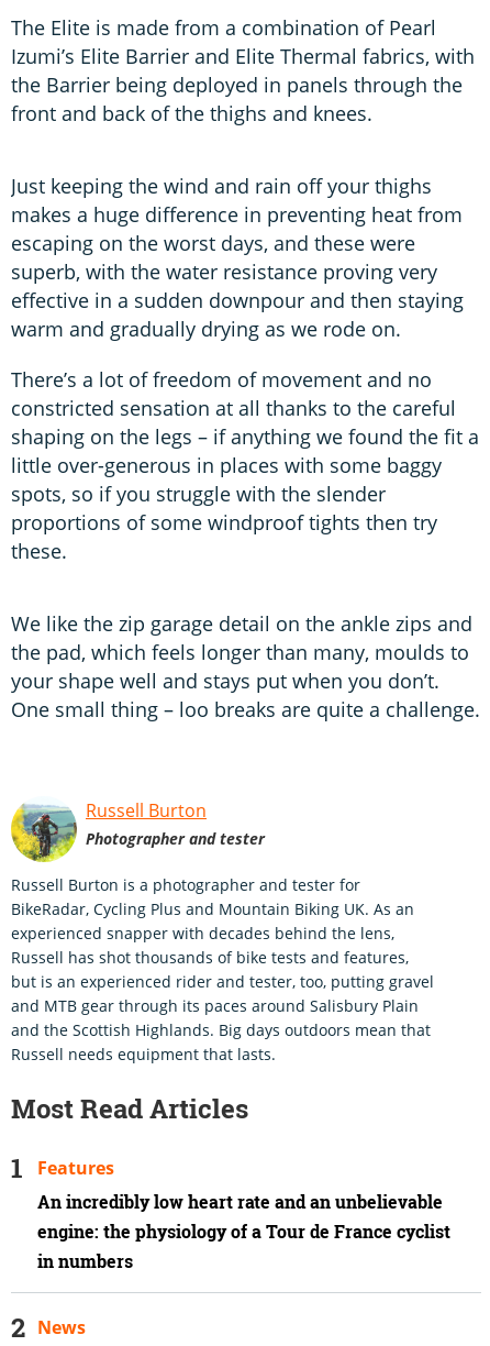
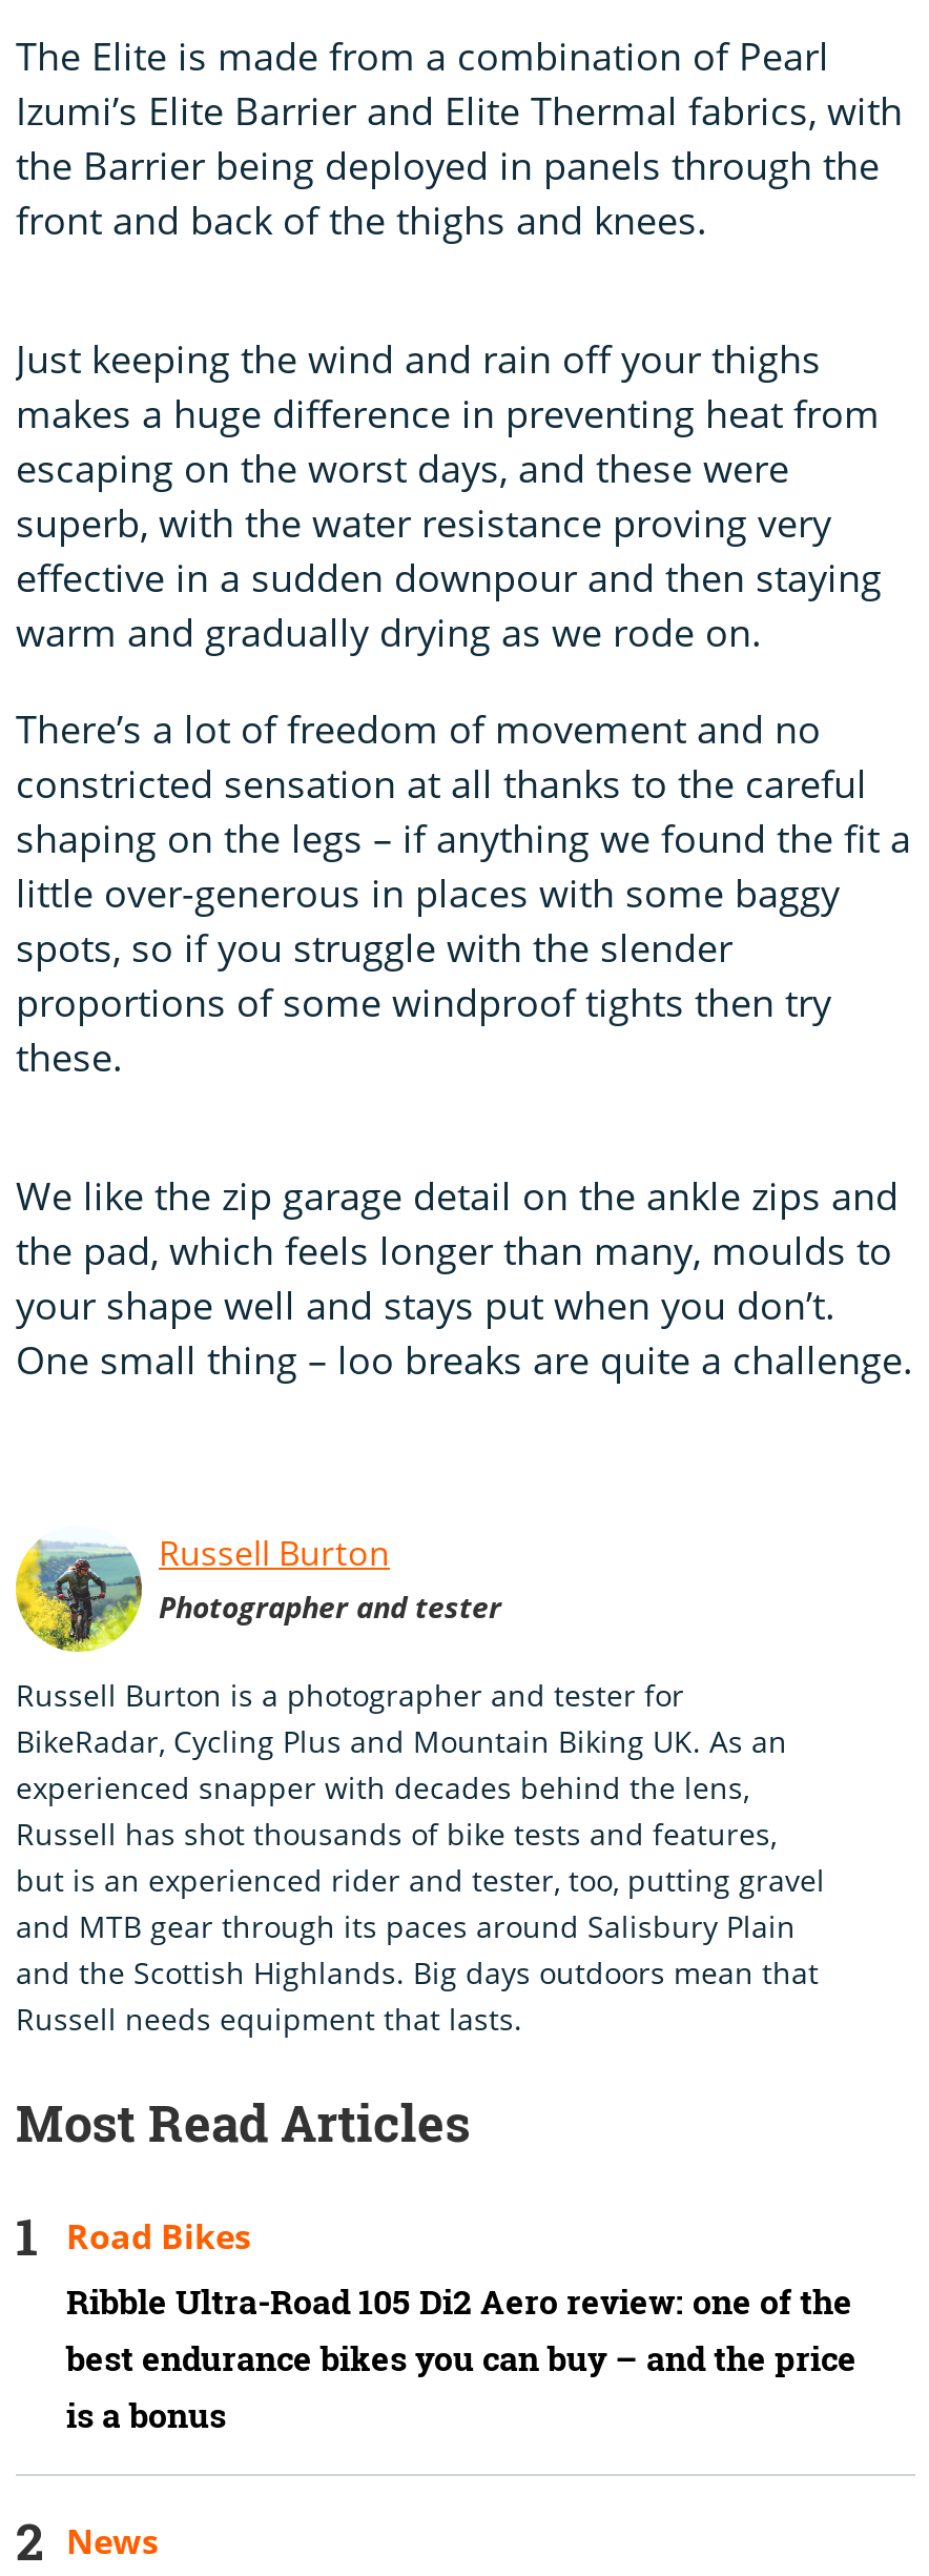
- Features
+ Road Bikes

- An incredibly low heart rate and an unbelievable
- engine: the physiology of a Tour de France cyclist
- in numbers
+ Ribble Ultra-Road 105 Di2 Aero review: one of the
+ best endurance bikes you can buy – and the price
+ is a bonus
